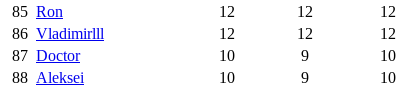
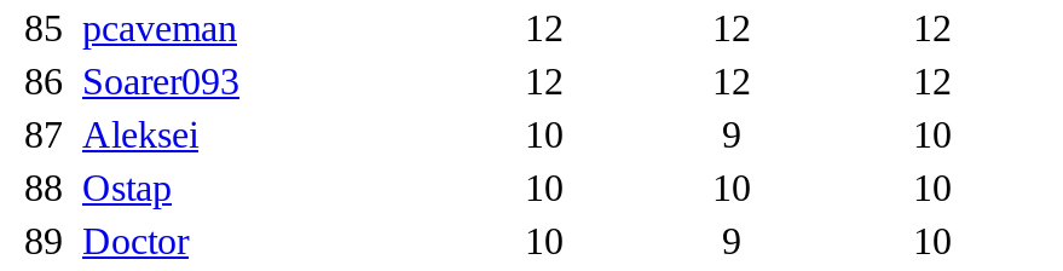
- 85 Ron
+ 85 pcaveman

- 86 Vladimirlll
+ 86 Soarer093

- 87 Doctor
+ 87 Aleksei

- 88 Aleksei
+ 88 Ostap
+ 10
+ 10
+ 10
+ 89 Doctor
